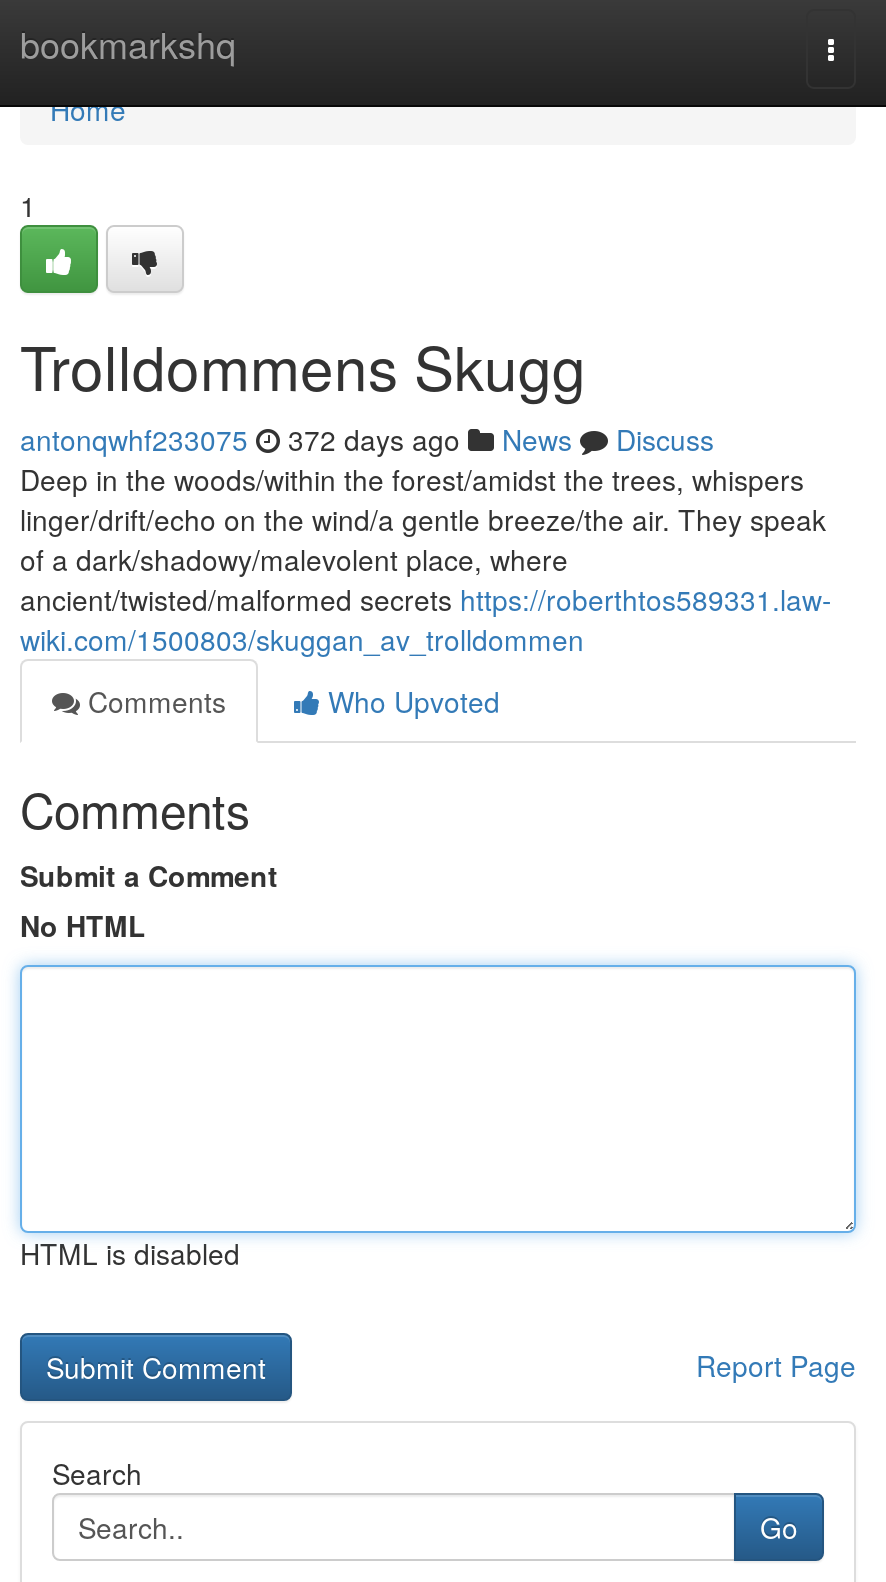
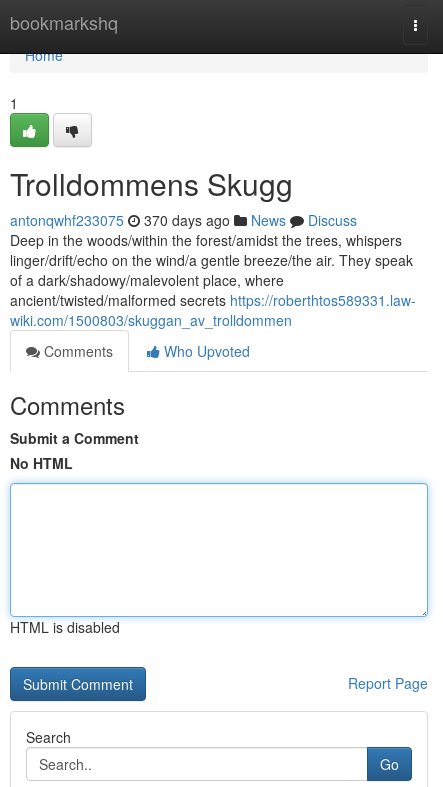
- antonqwhf233075 372 days ago News Discuss
+ antonqwhf233075 370 days ago News Discuss
